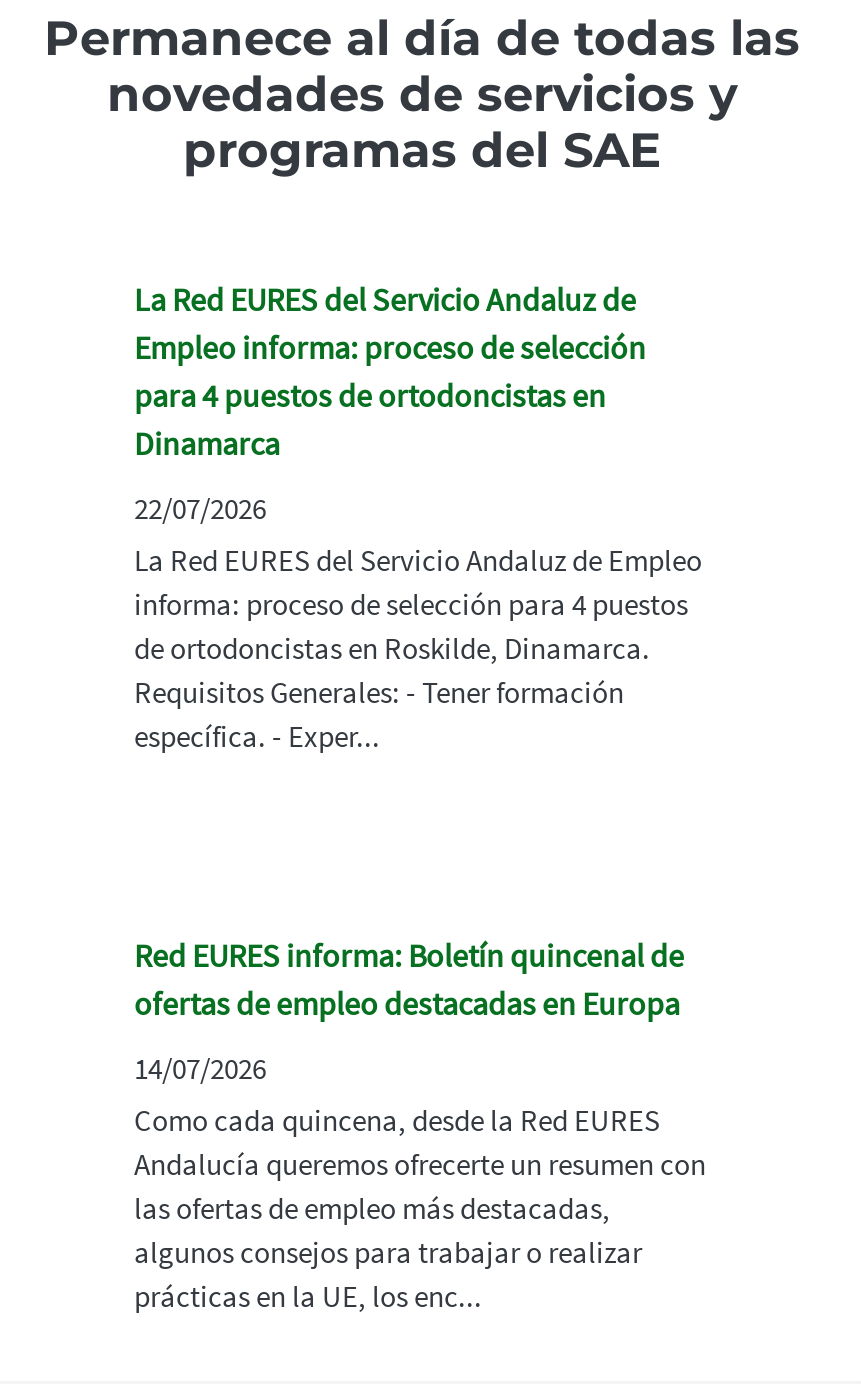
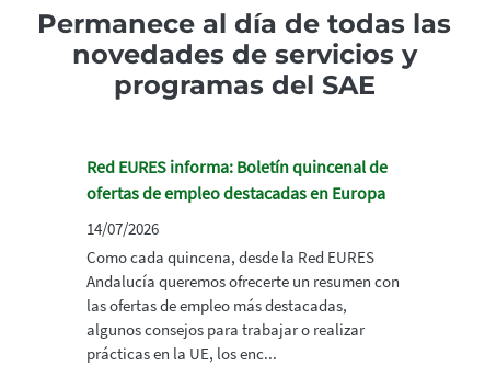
- La Red EURES del Servicio Andaluz de
- Empleo informa: proceso de selección
- para 4 puestos de ortodoncistas en
- Dinamarca
- 22/07/2026
- La Red EURES del Servicio Andaluz de Empleo
- informa: proceso de selección para 4 puestos
- de ortodoncistas en Roskilde, Dinamarca.
- Requisitos Generales: - Tener formación
- específica. - Exper...
